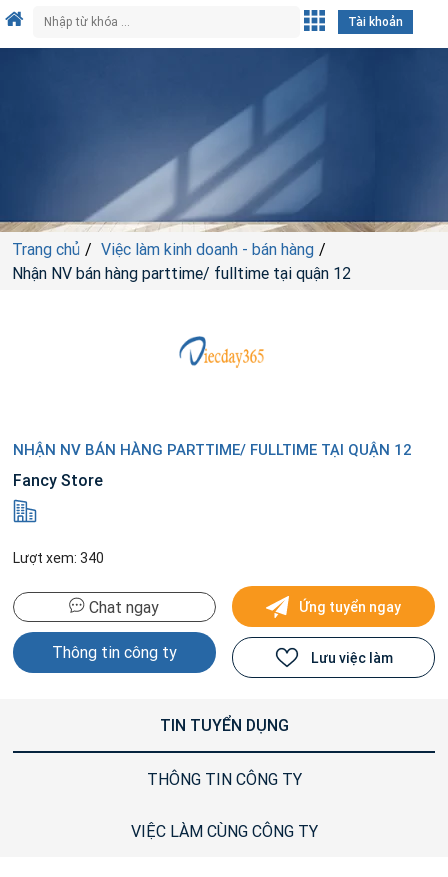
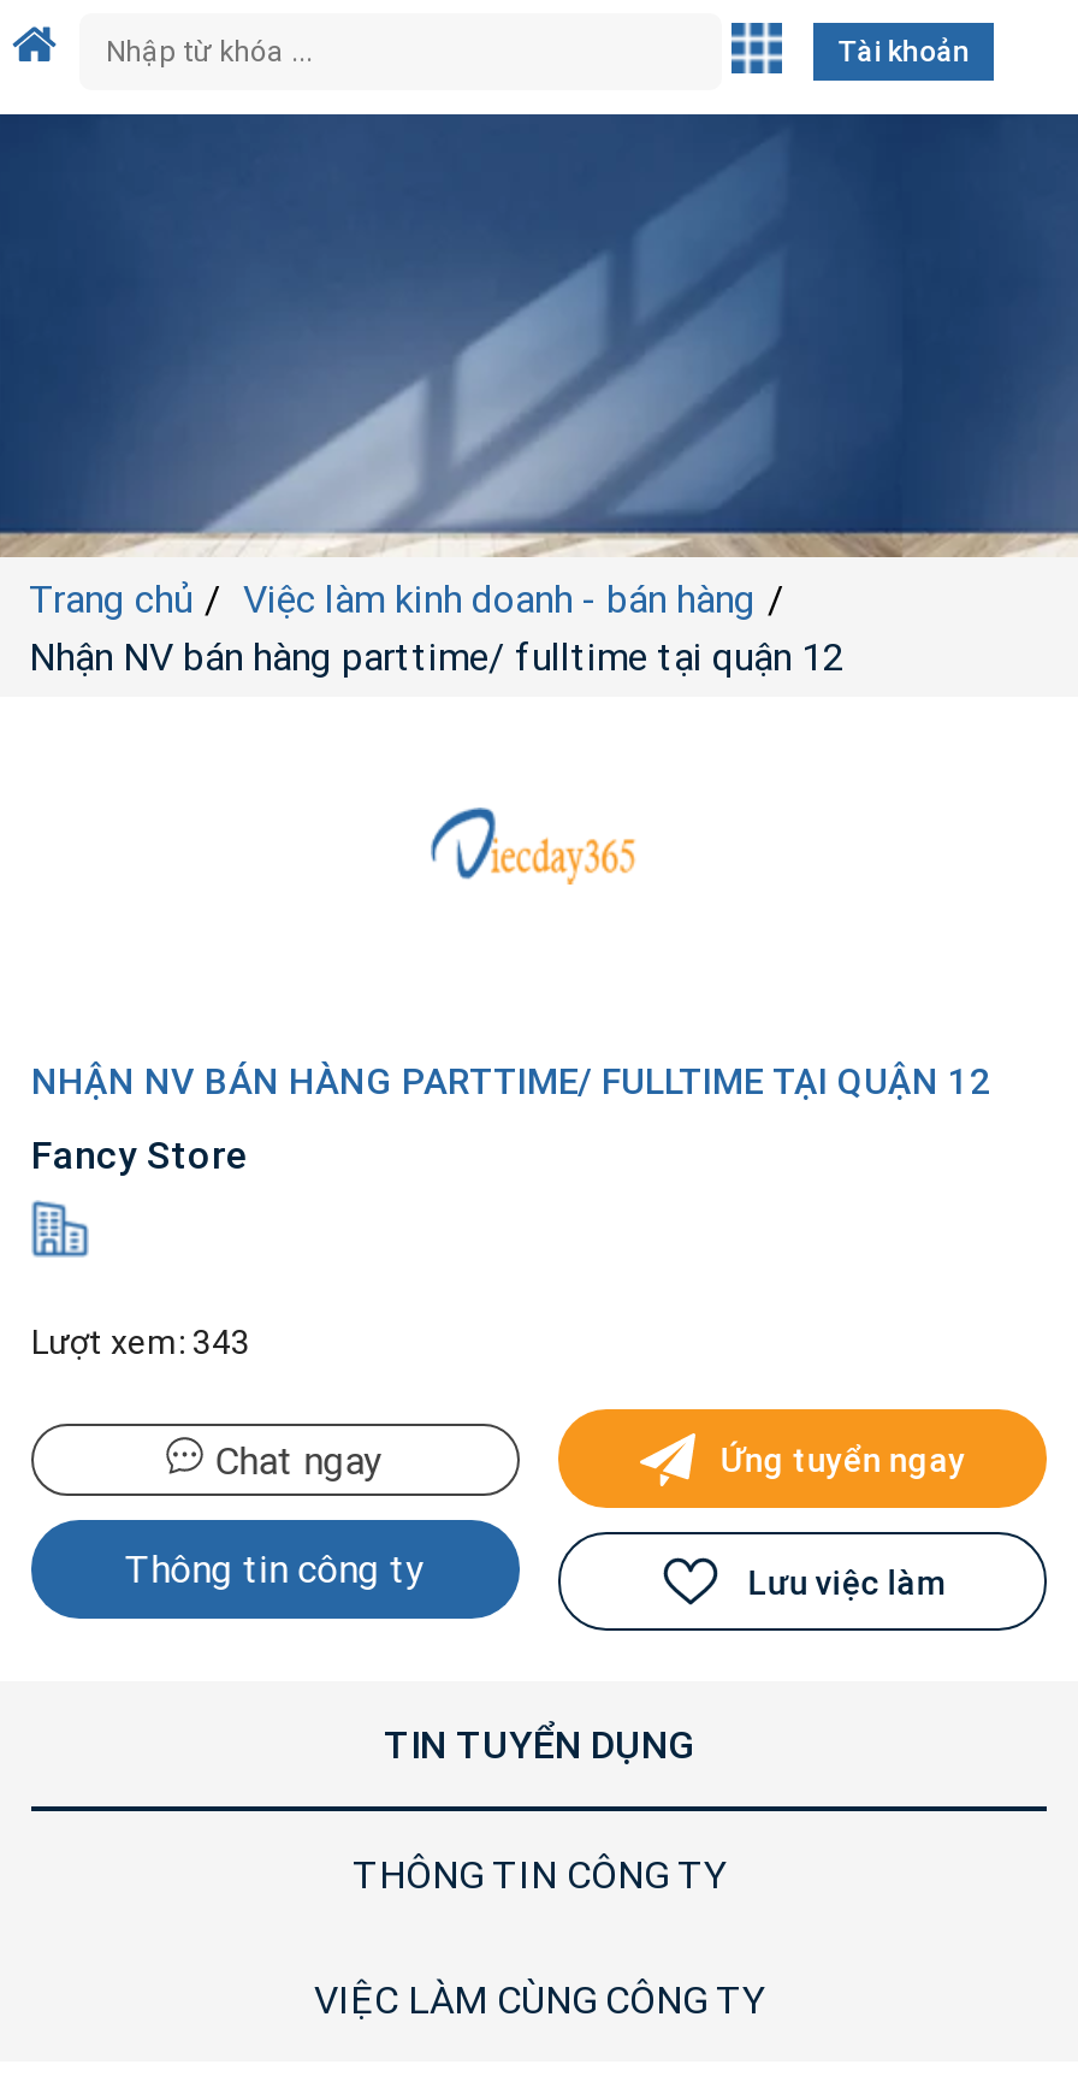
- Lượt xem: 340
+ Lượt xem: 343
